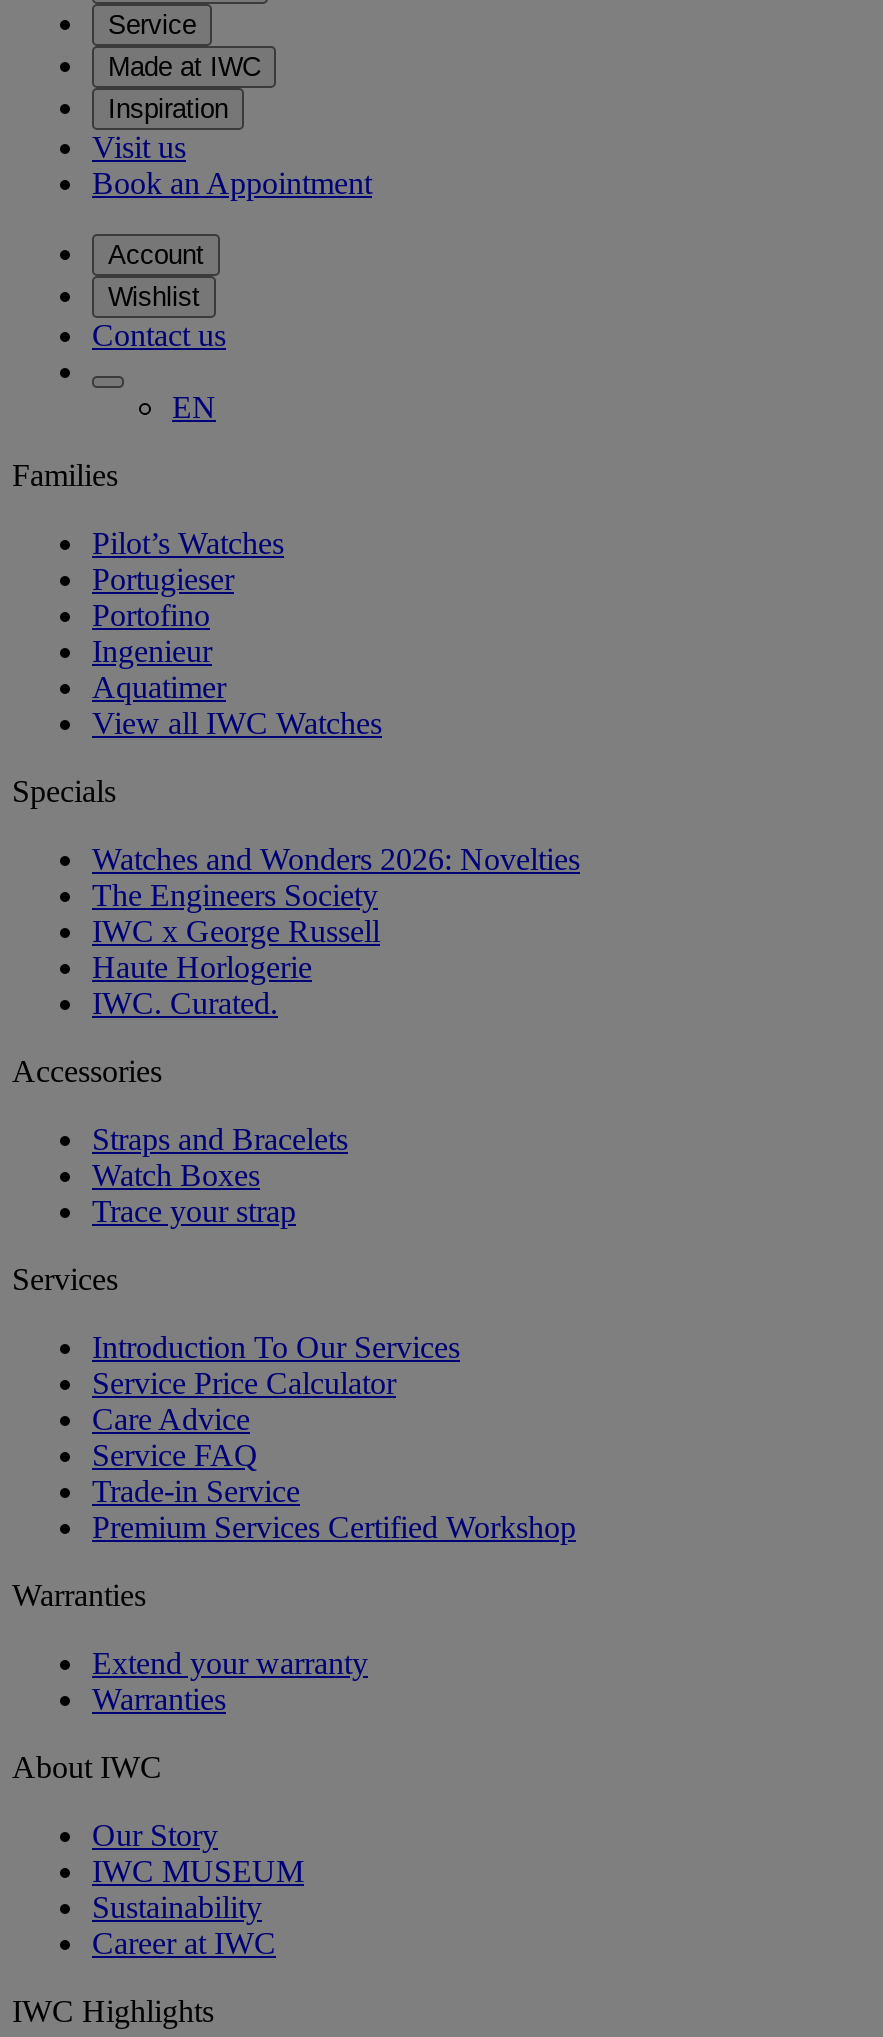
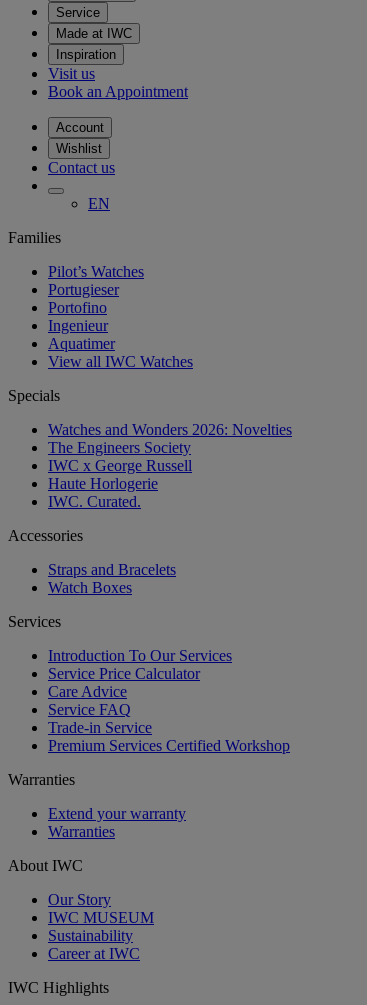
- Trace your strap
